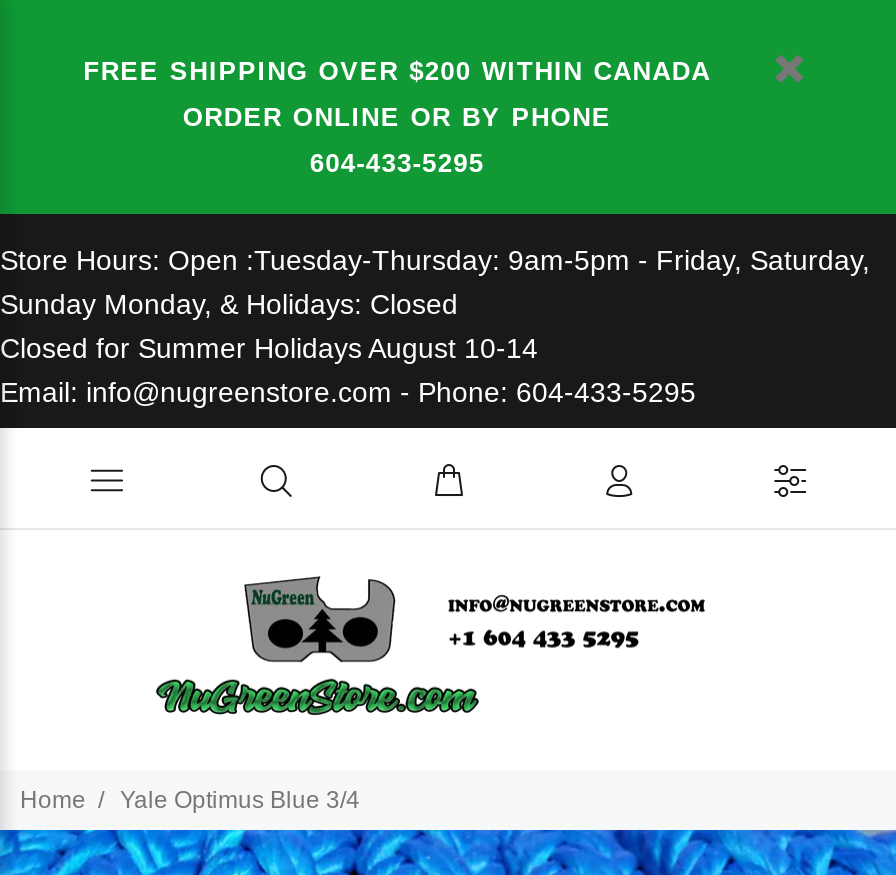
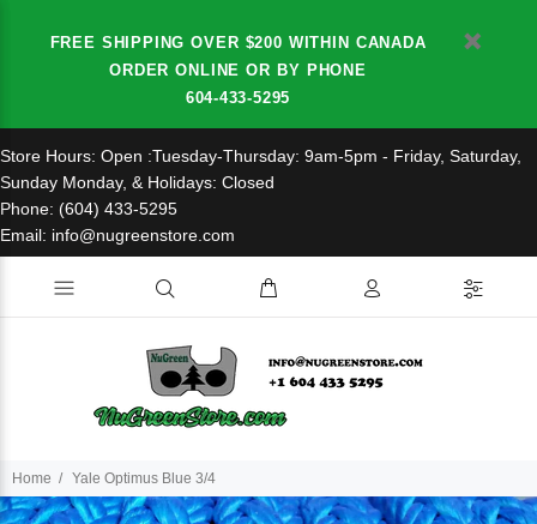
- Closed for Summer Holidays August 10-14
- Email: info@nugreenstore.com - Phone: 604-433-5295
+ Phone: (604) 433-5295
+ Email: info@nugreenstore.com
